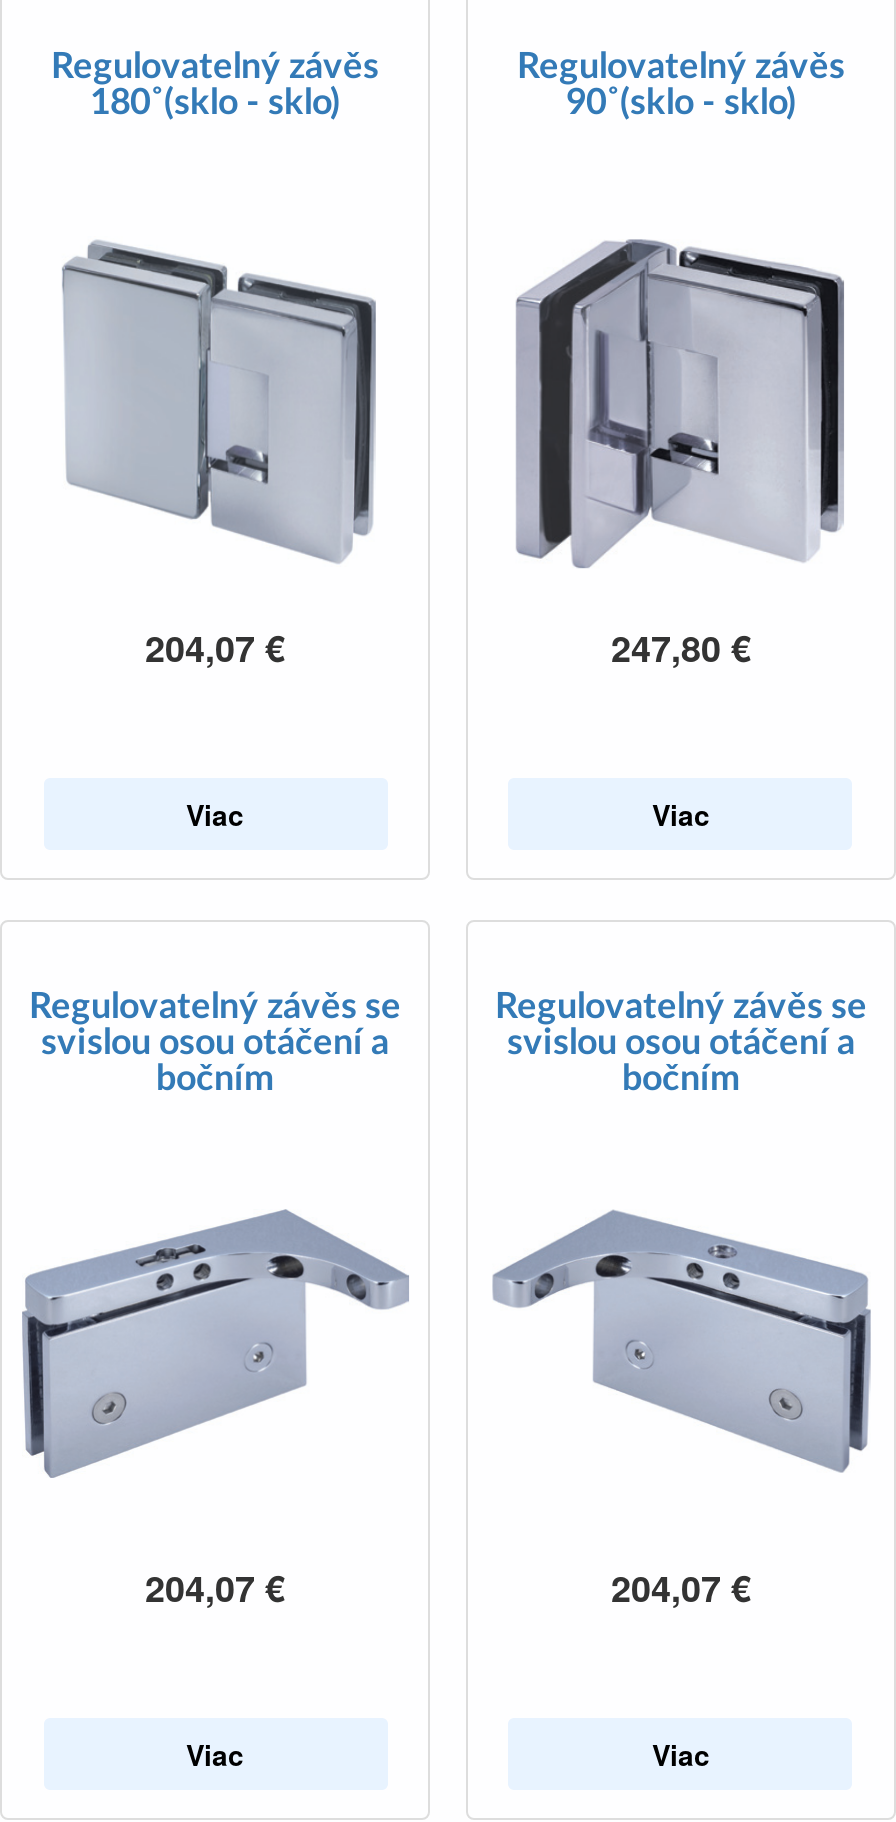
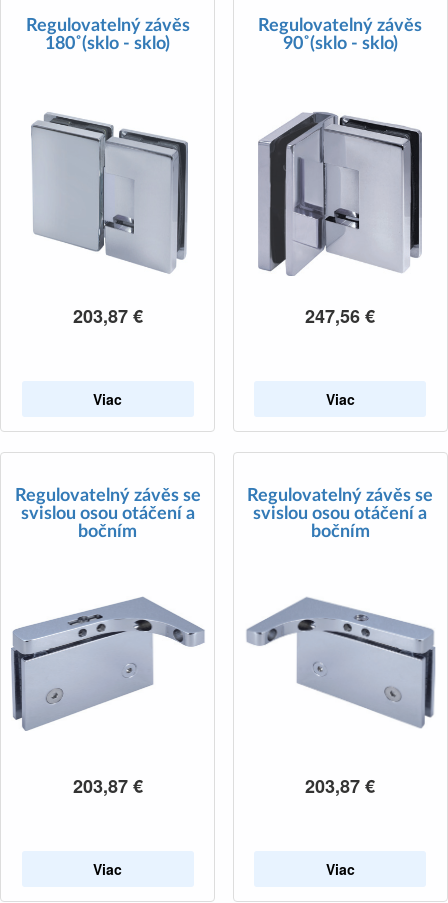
- 204,07 €
+ 203,87 €

- 247,80 €
+ 247,56 €

- 204,07 €
+ 203,87 €

- 204,07 €
+ 203,87 €
